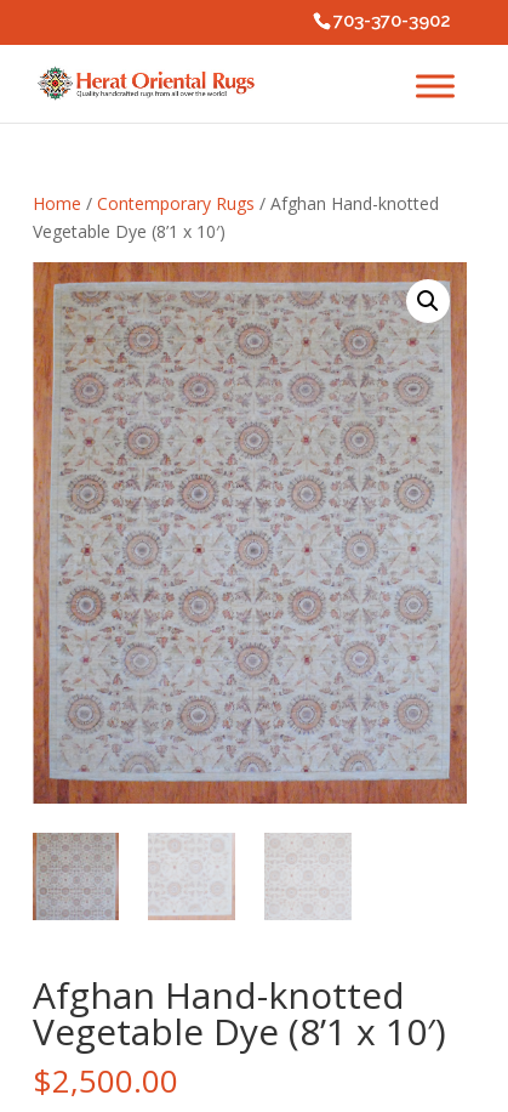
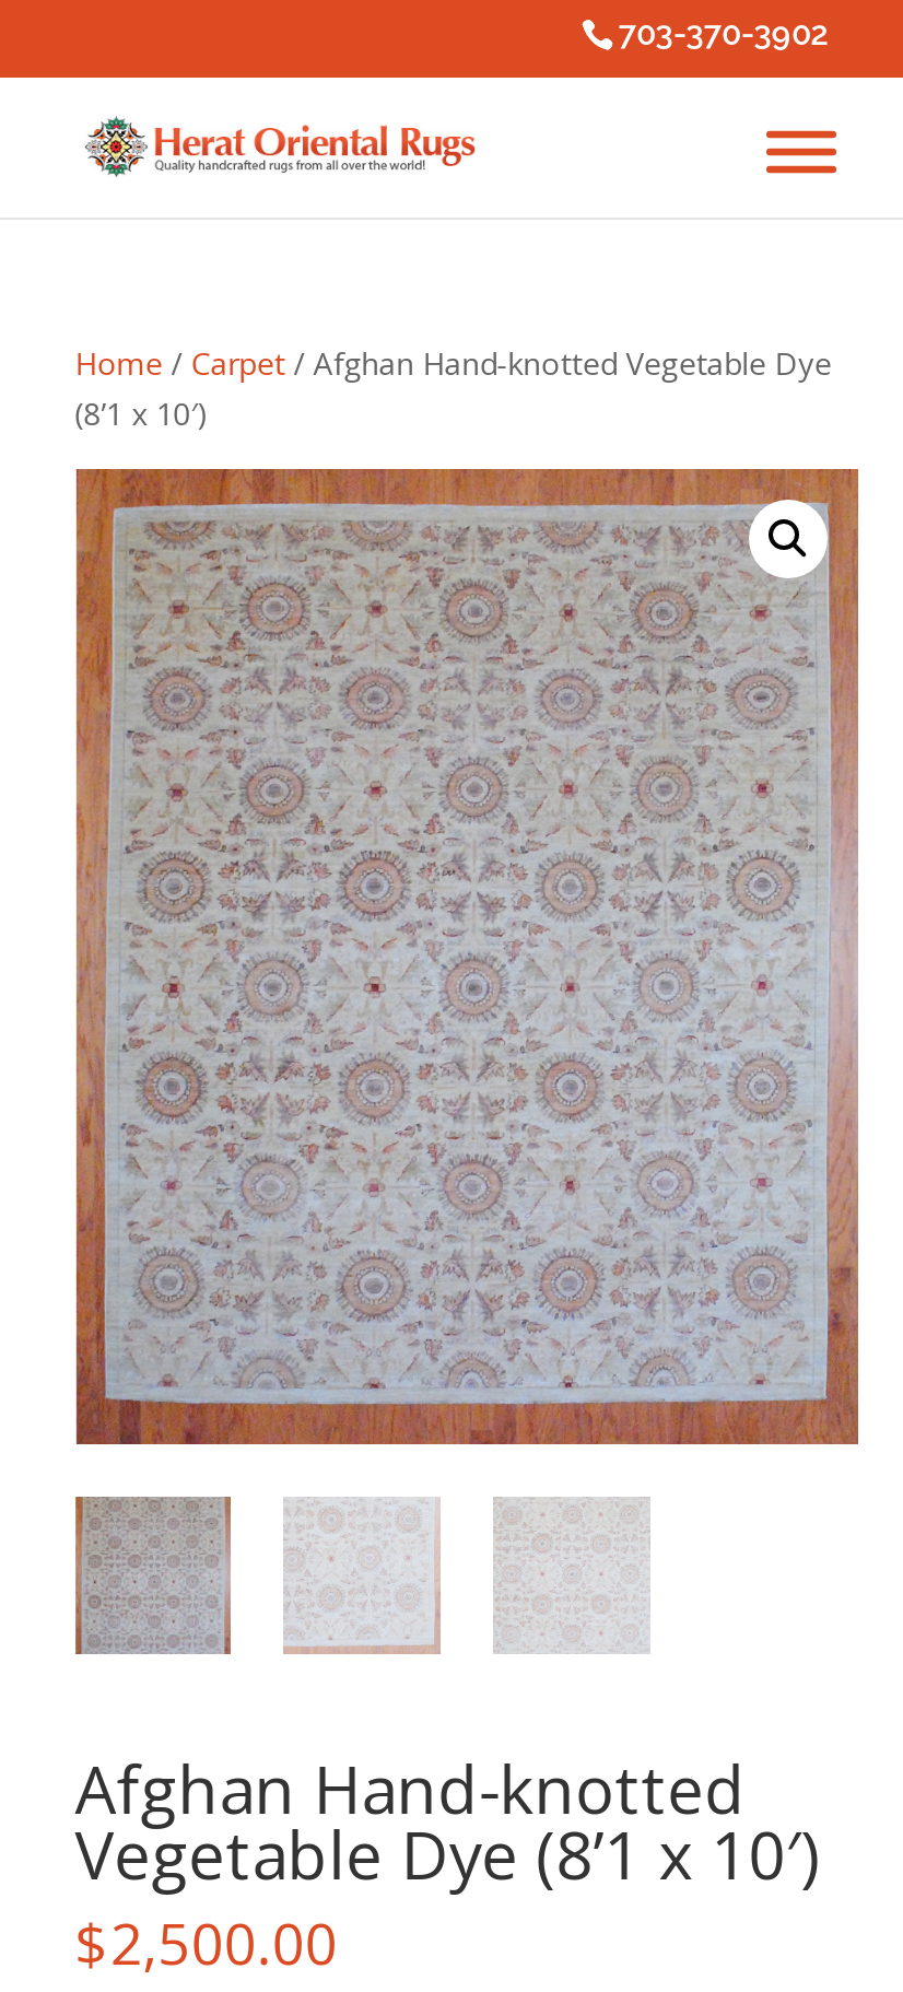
- Home / Contemporary Rugs / Afghan Hand-knotted
- Vegetable Dye (8’1 x 10′)
+ Home / Carpet / Afghan Hand-knotted Vegetable Dye
+ (8’1 x 10′)
